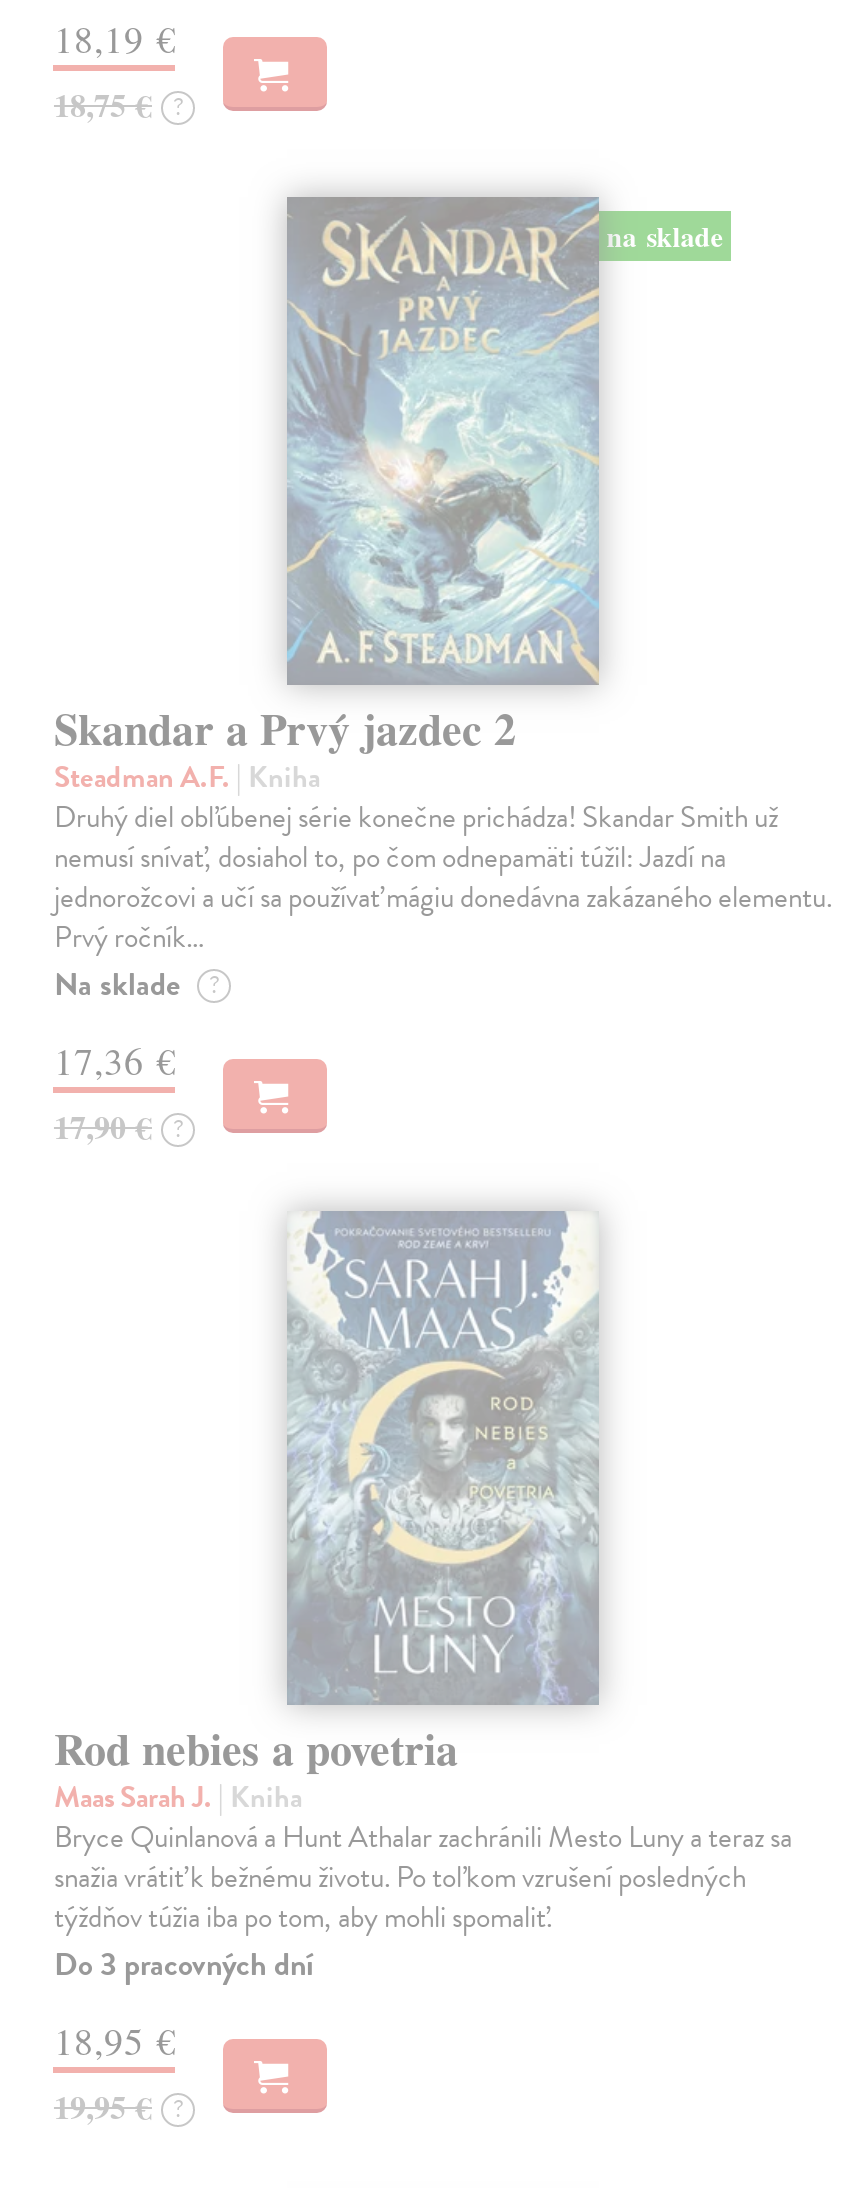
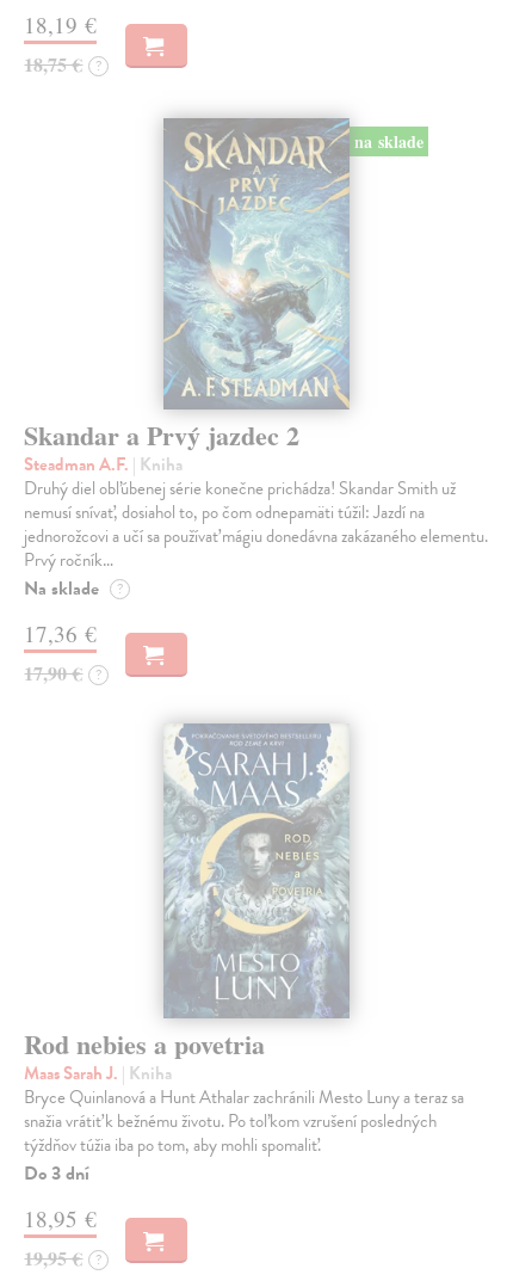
- Do 3 pracovných dní
+ Do 3 dní
